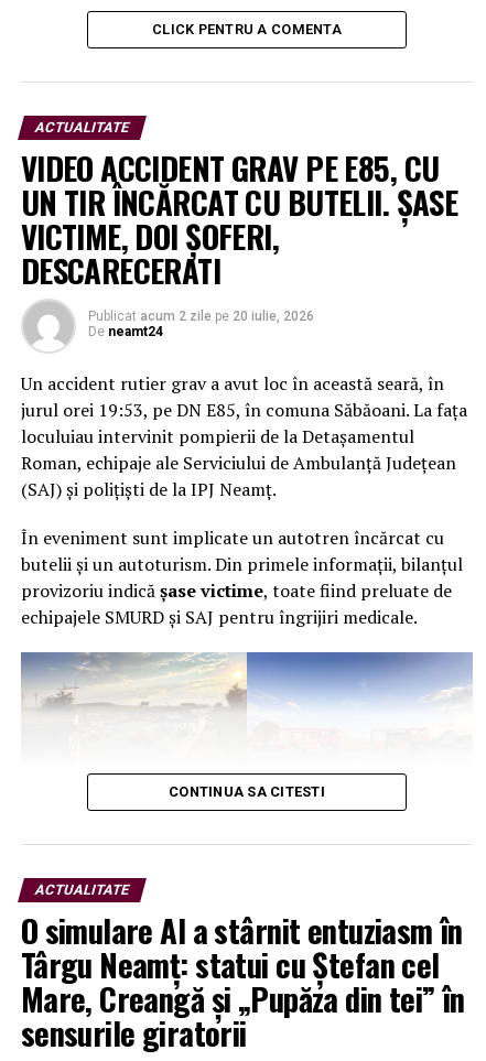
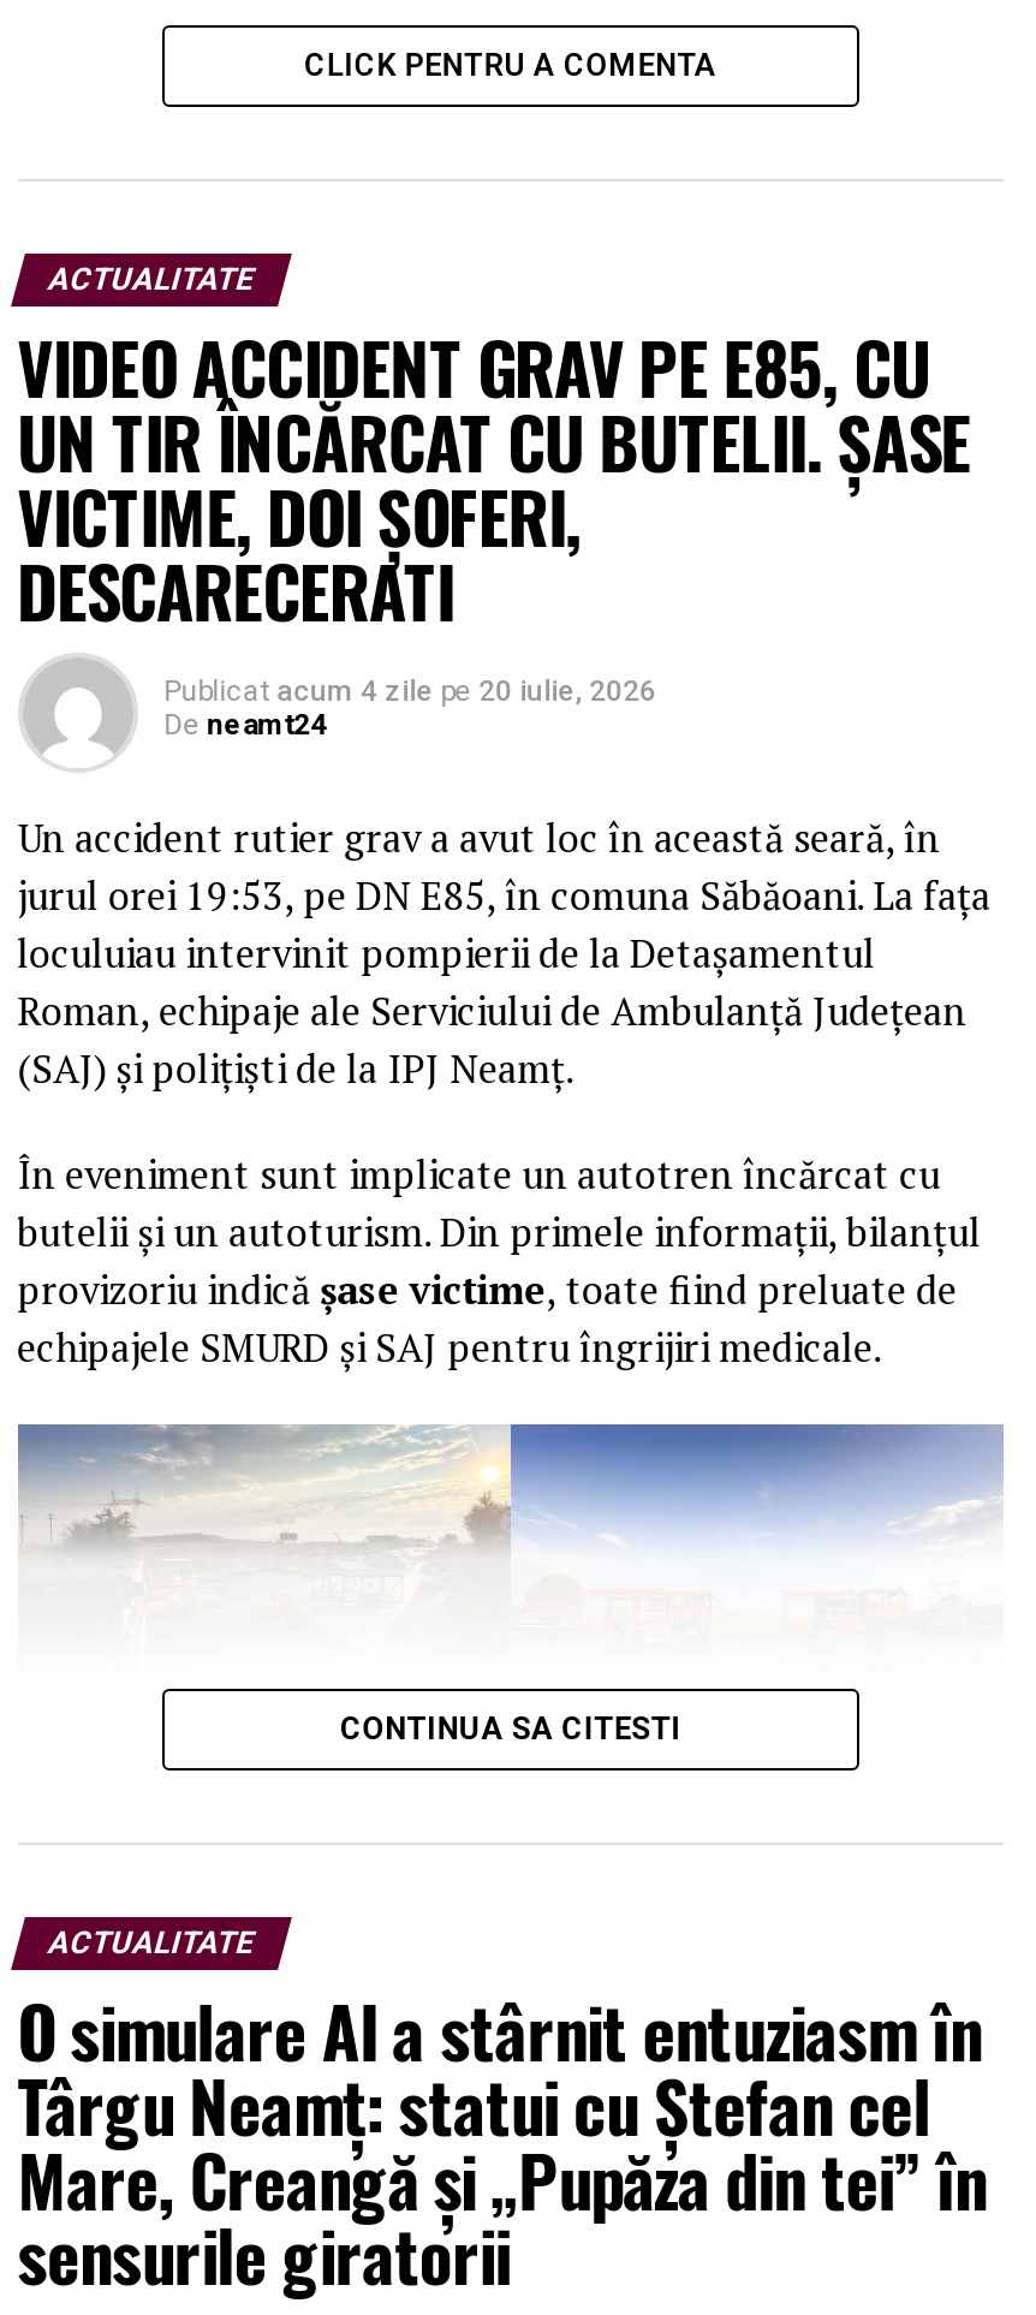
- Publicat acum 2 zile pe 20 iulie, 2026
+ Publicat acum 4 zile pe 20 iulie, 2026
